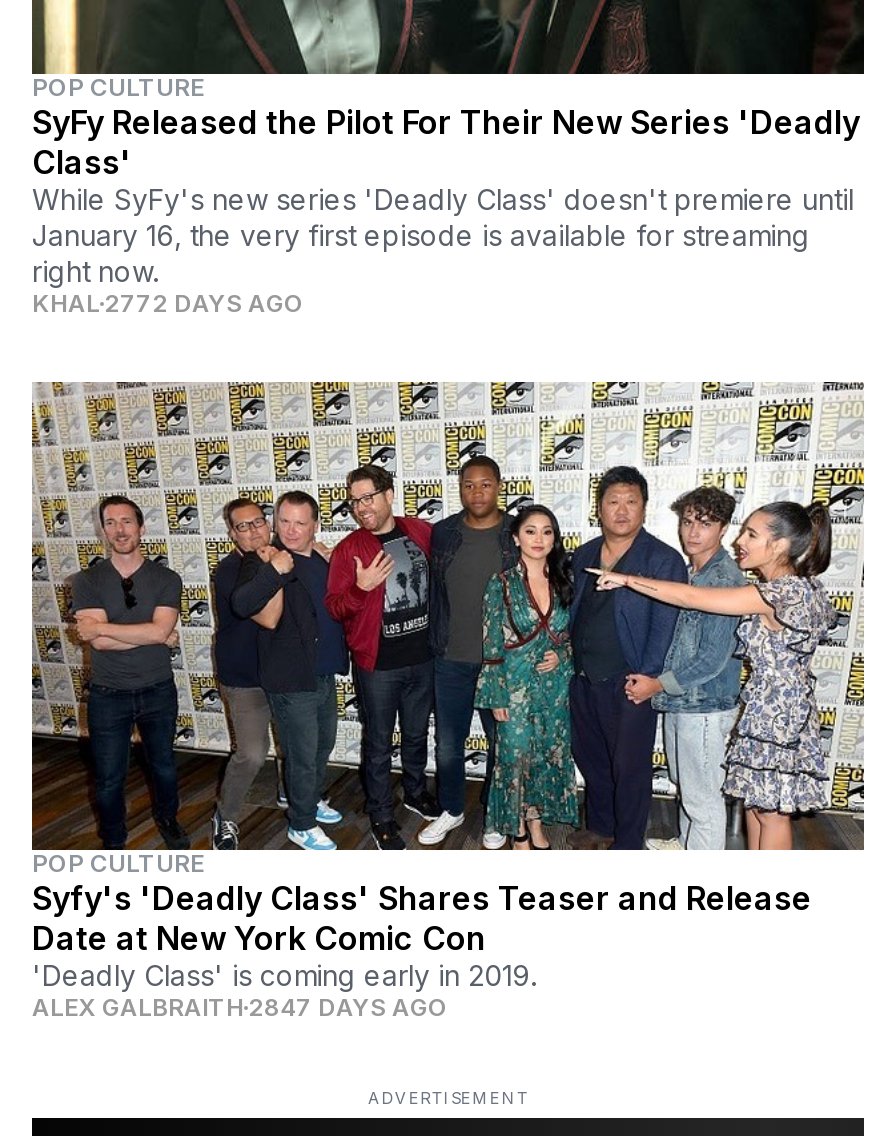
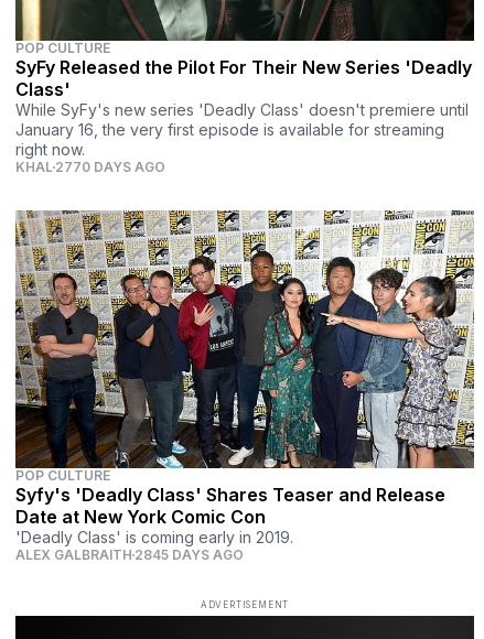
- KHAL 2772 DAYS AGO
+ KHAL 2770 DAYS AGO

- ALEX GALBRAITH 2847 DAYS AGO
+ ALEX GALBRAITH 2845 DAYS AGO
